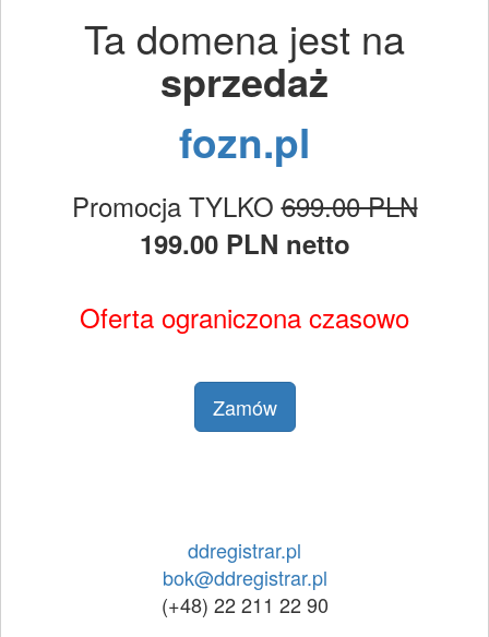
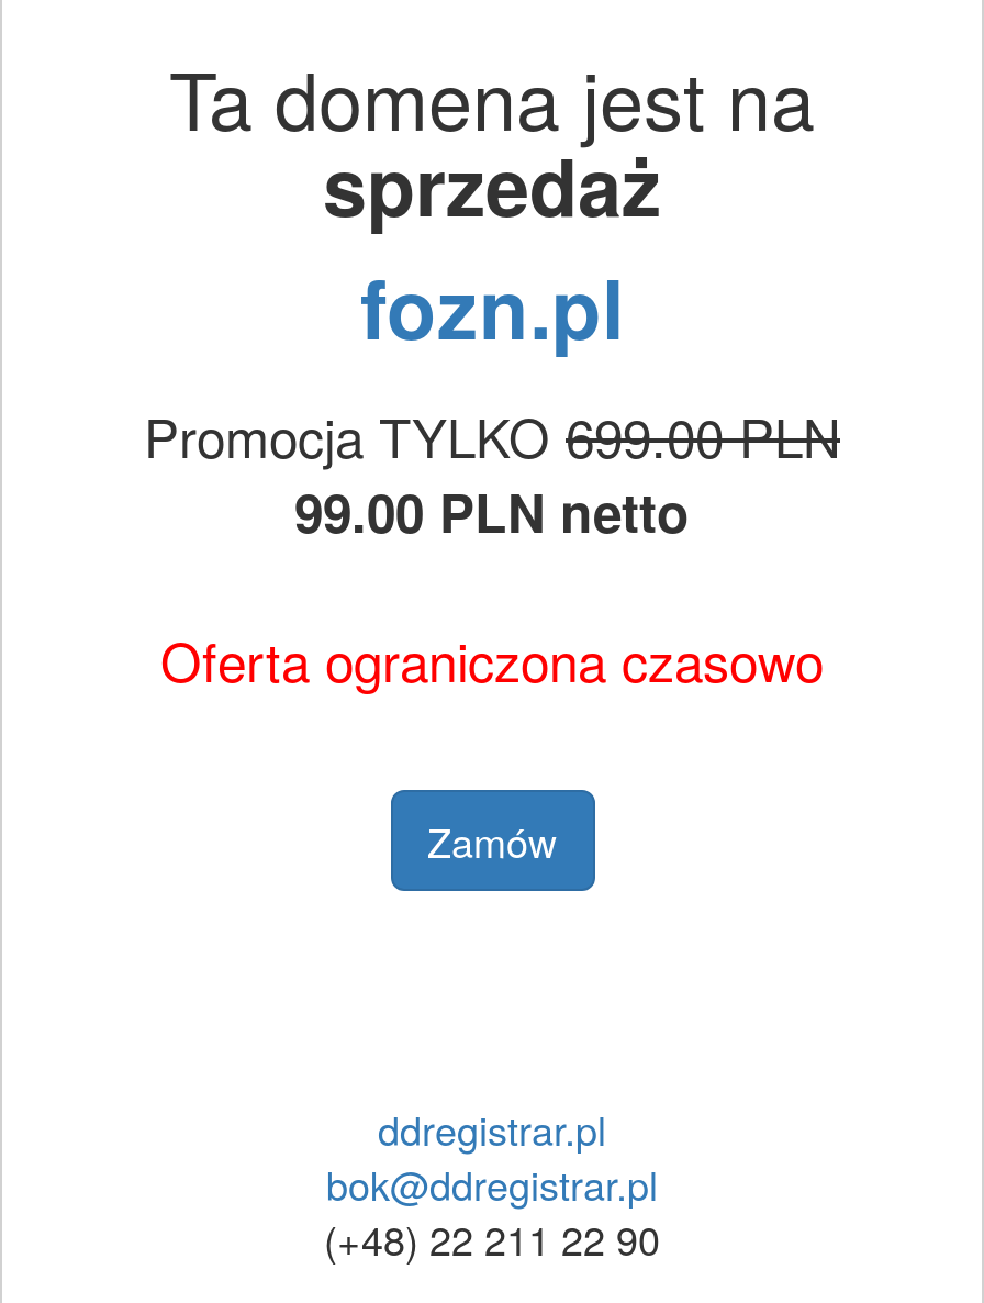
- 199.00 PLN netto
+ 99.00 PLN netto
